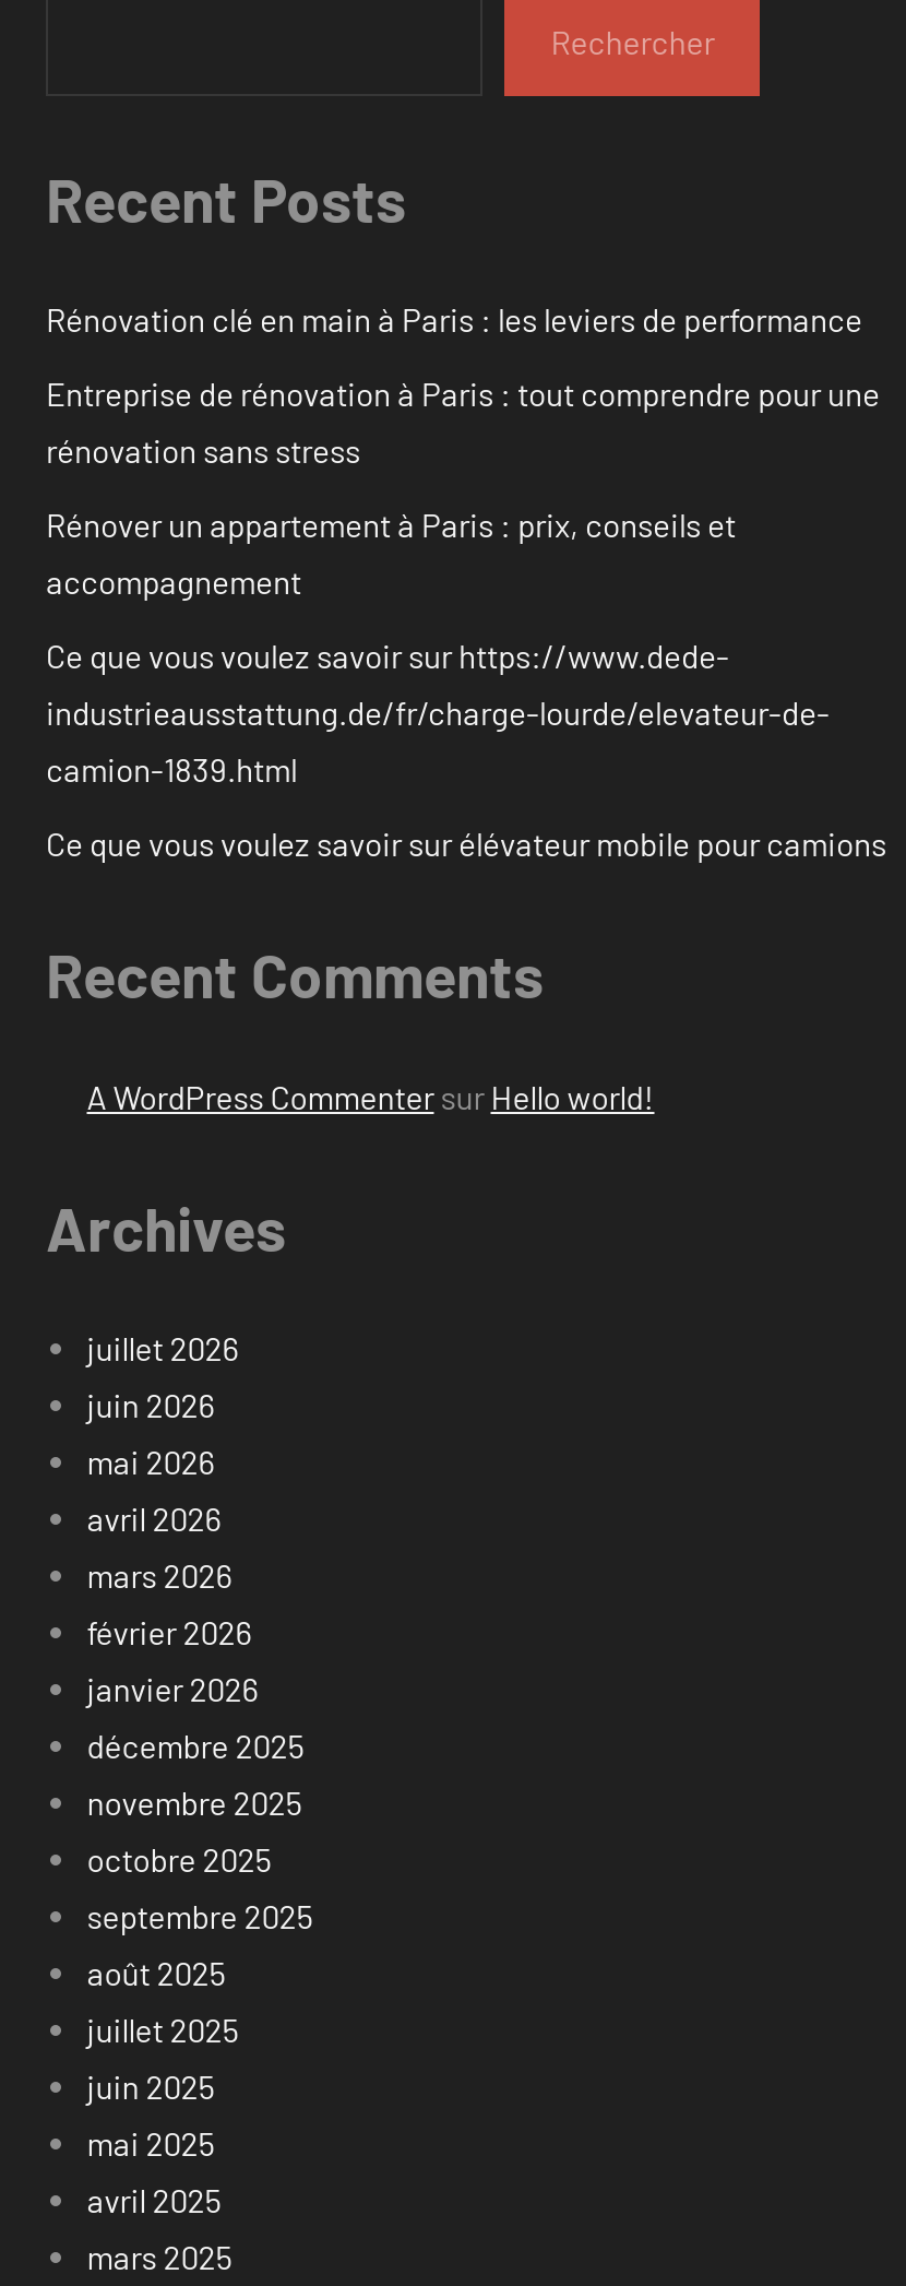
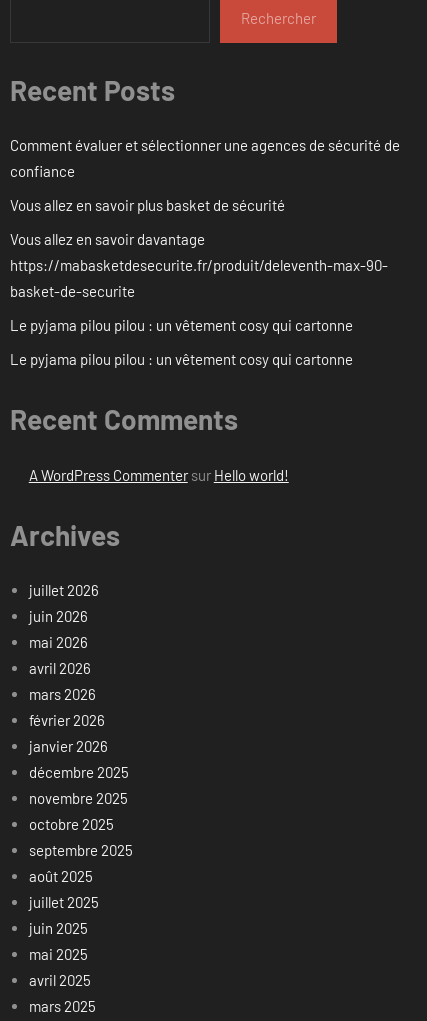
- Rénovation clé en main à Paris : les leviers de performance
+ Comment évaluer et sélectionner une agences de sécurité de
+ confiance

- Entreprise de rénovation à Paris : tout comprendre pour une
- rénovation sans stress
+ Vous allez en savoir plus basket de sécurité

- Rénover un appartement à Paris : prix, conseils et
- accompagnement
+ Vous allez en savoir davantage
+ https://mabasketdesecurite.fr/produit/deleventh-max-90-
+ basket-de-securite

- Ce que vous voulez savoir sur https://www.dede-
- industrieausstattung.de/fr/charge-lourde/elevateur-de-
- camion-1839.html
+ Le pyjama pilou pilou : un vêtement cosy qui cartonne

- Ce que vous voulez savoir sur élévateur mobile pour camions
+ Le pyjama pilou pilou : un vêtement cosy qui cartonne
